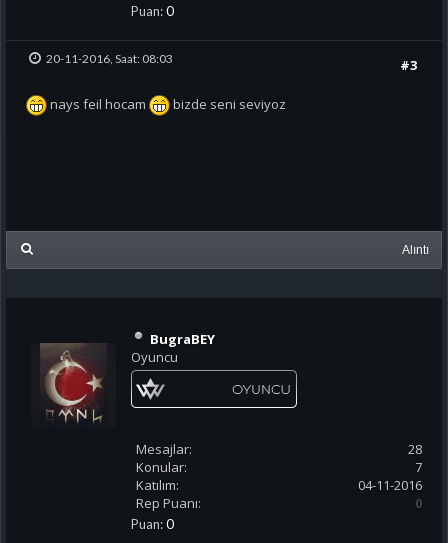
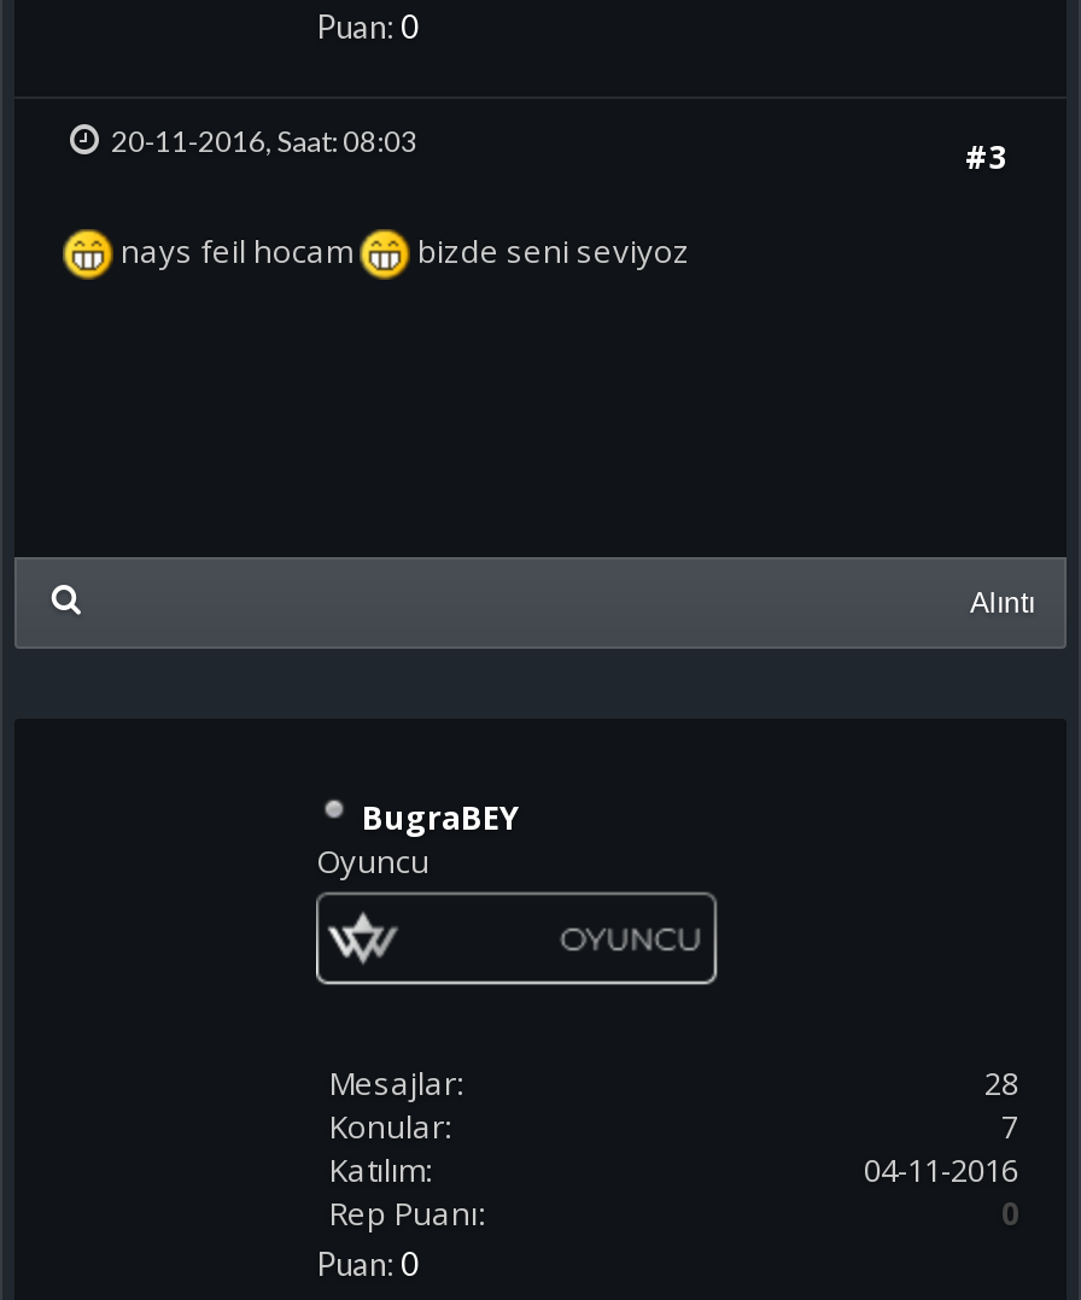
- [image]
